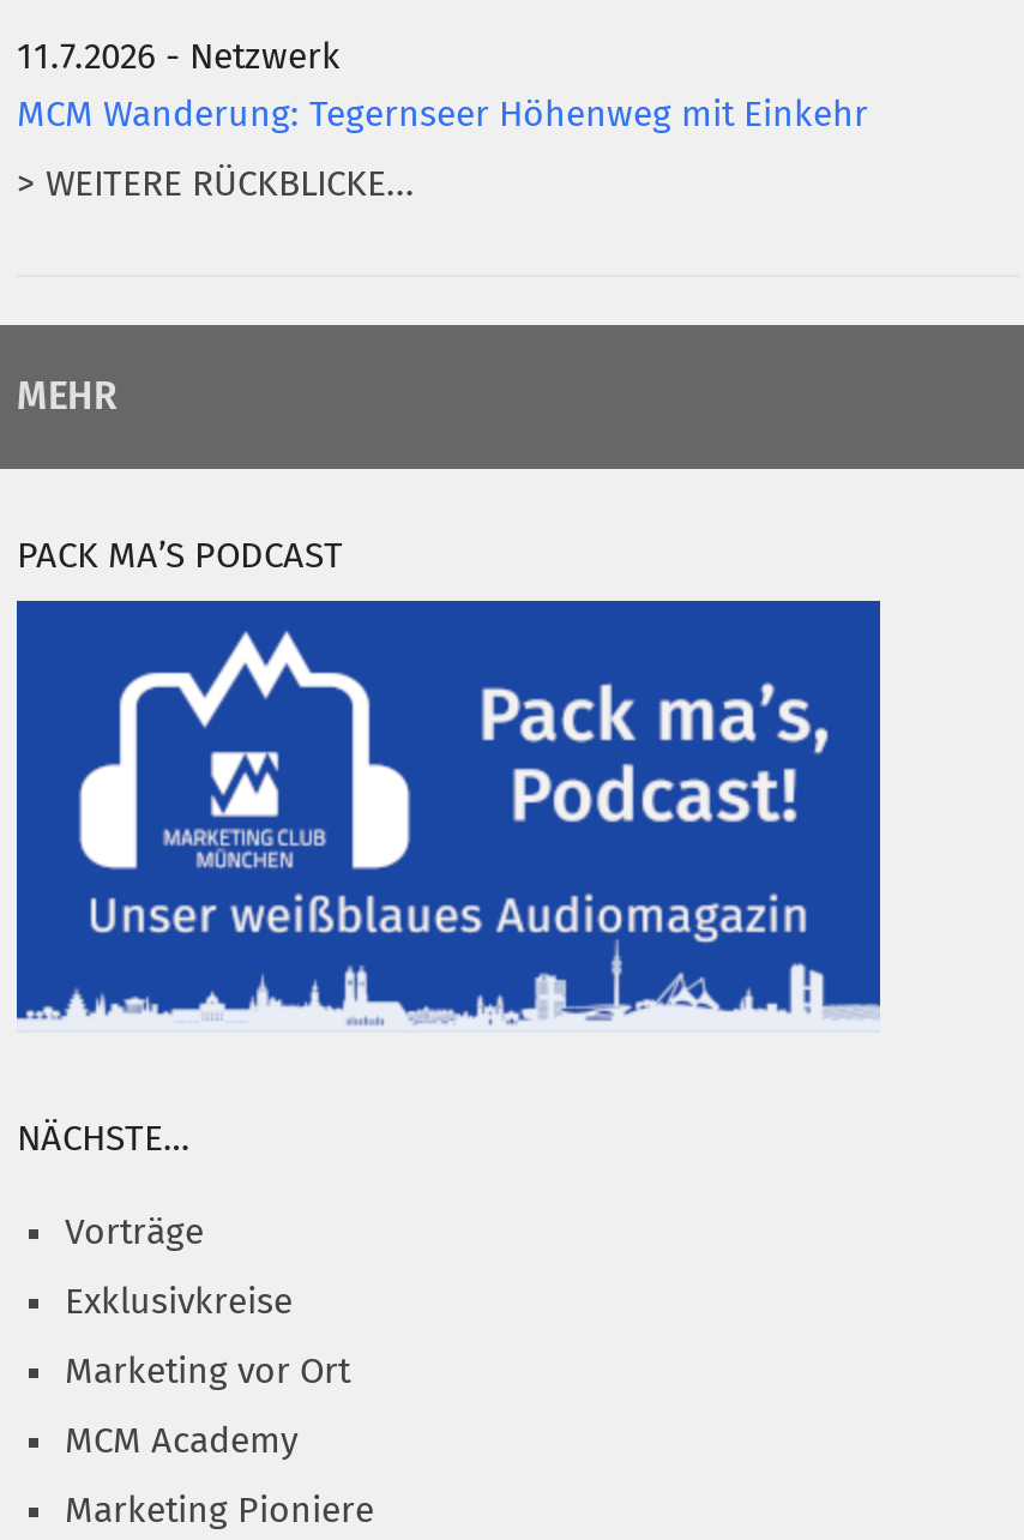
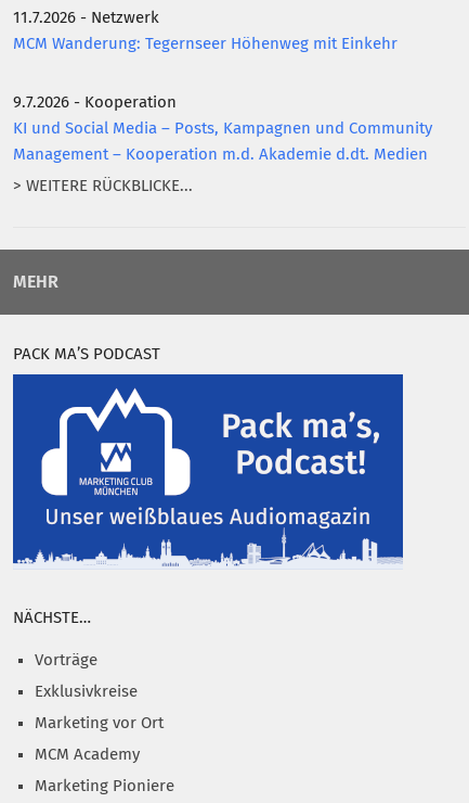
+ 9.7.2026 - Kooperation
+ KI und Social Media – Posts, Kampagnen und Community
+ Management – Kooperation m.d. Akademie d.dt. Medien
